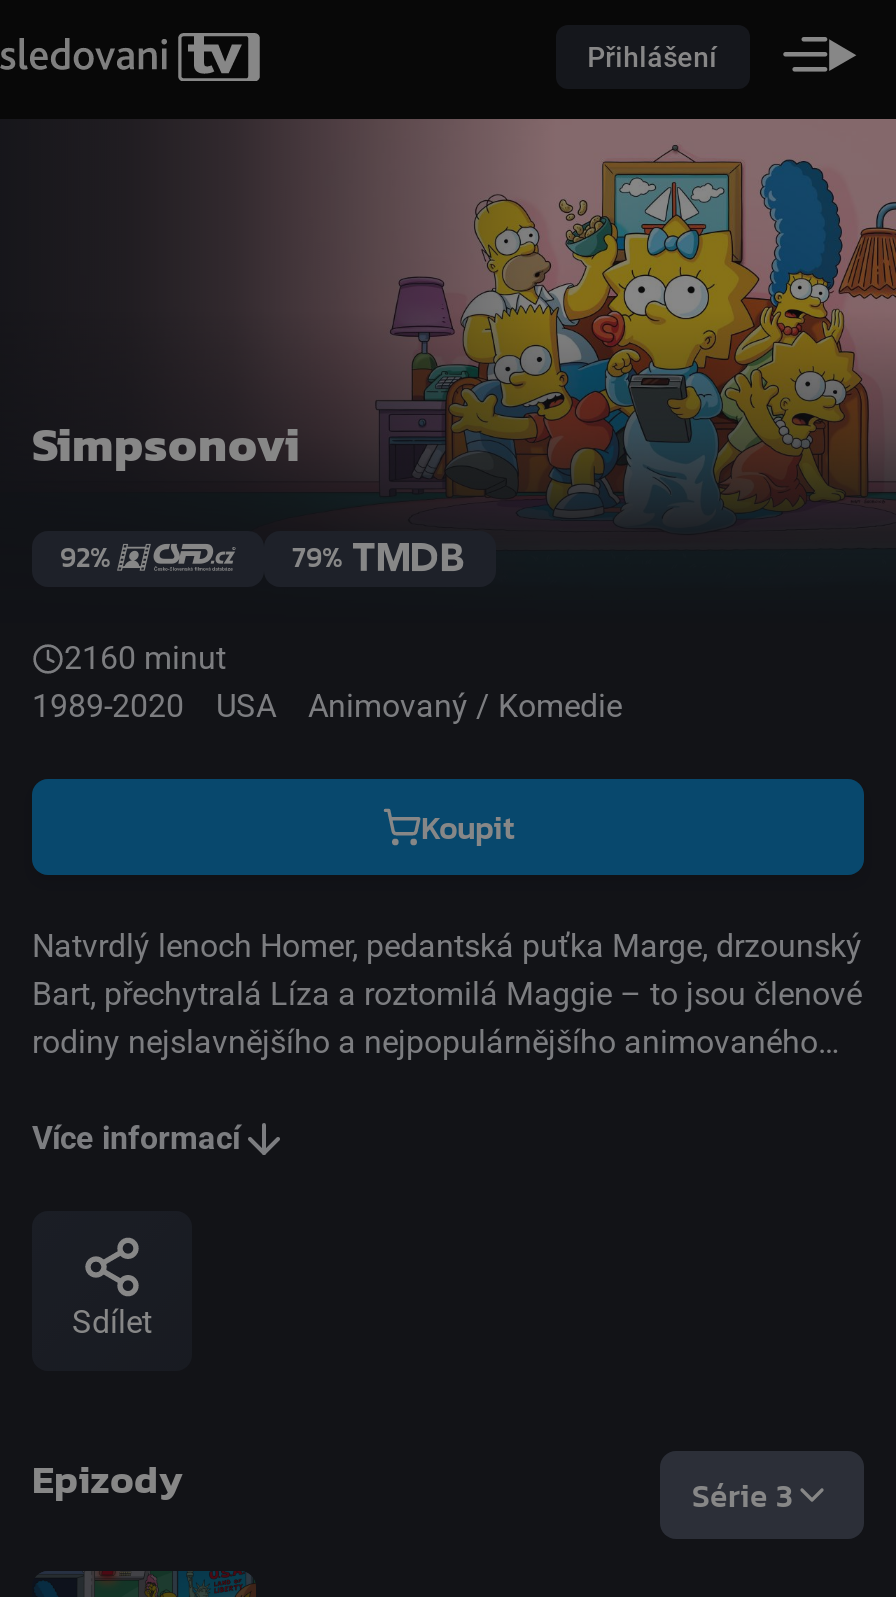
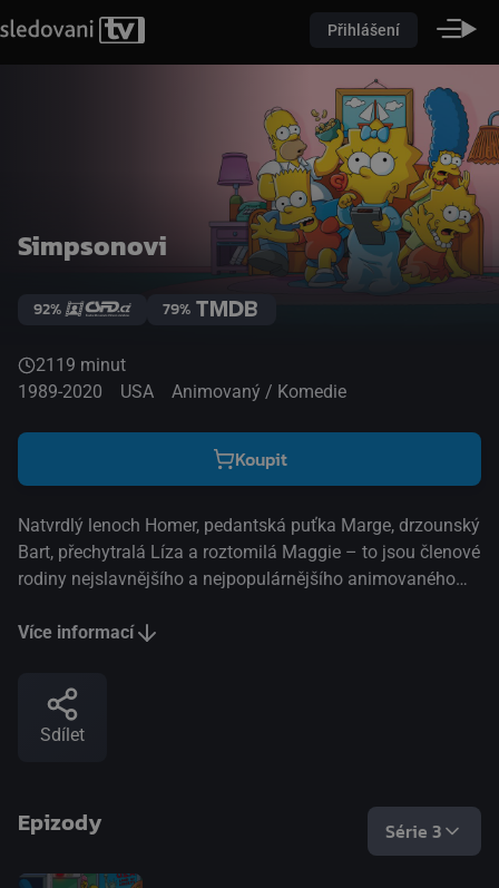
- 2160 minut
+ 2119 minut
